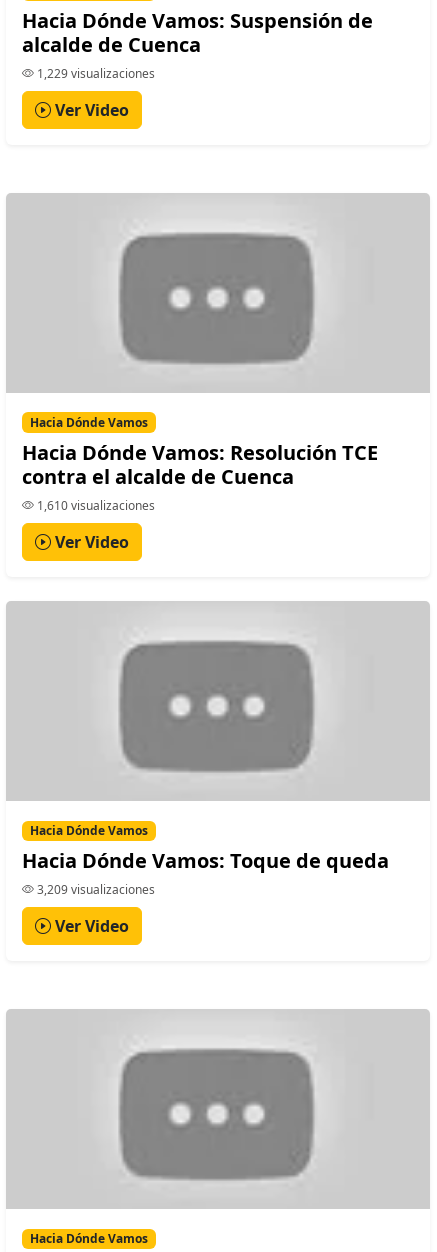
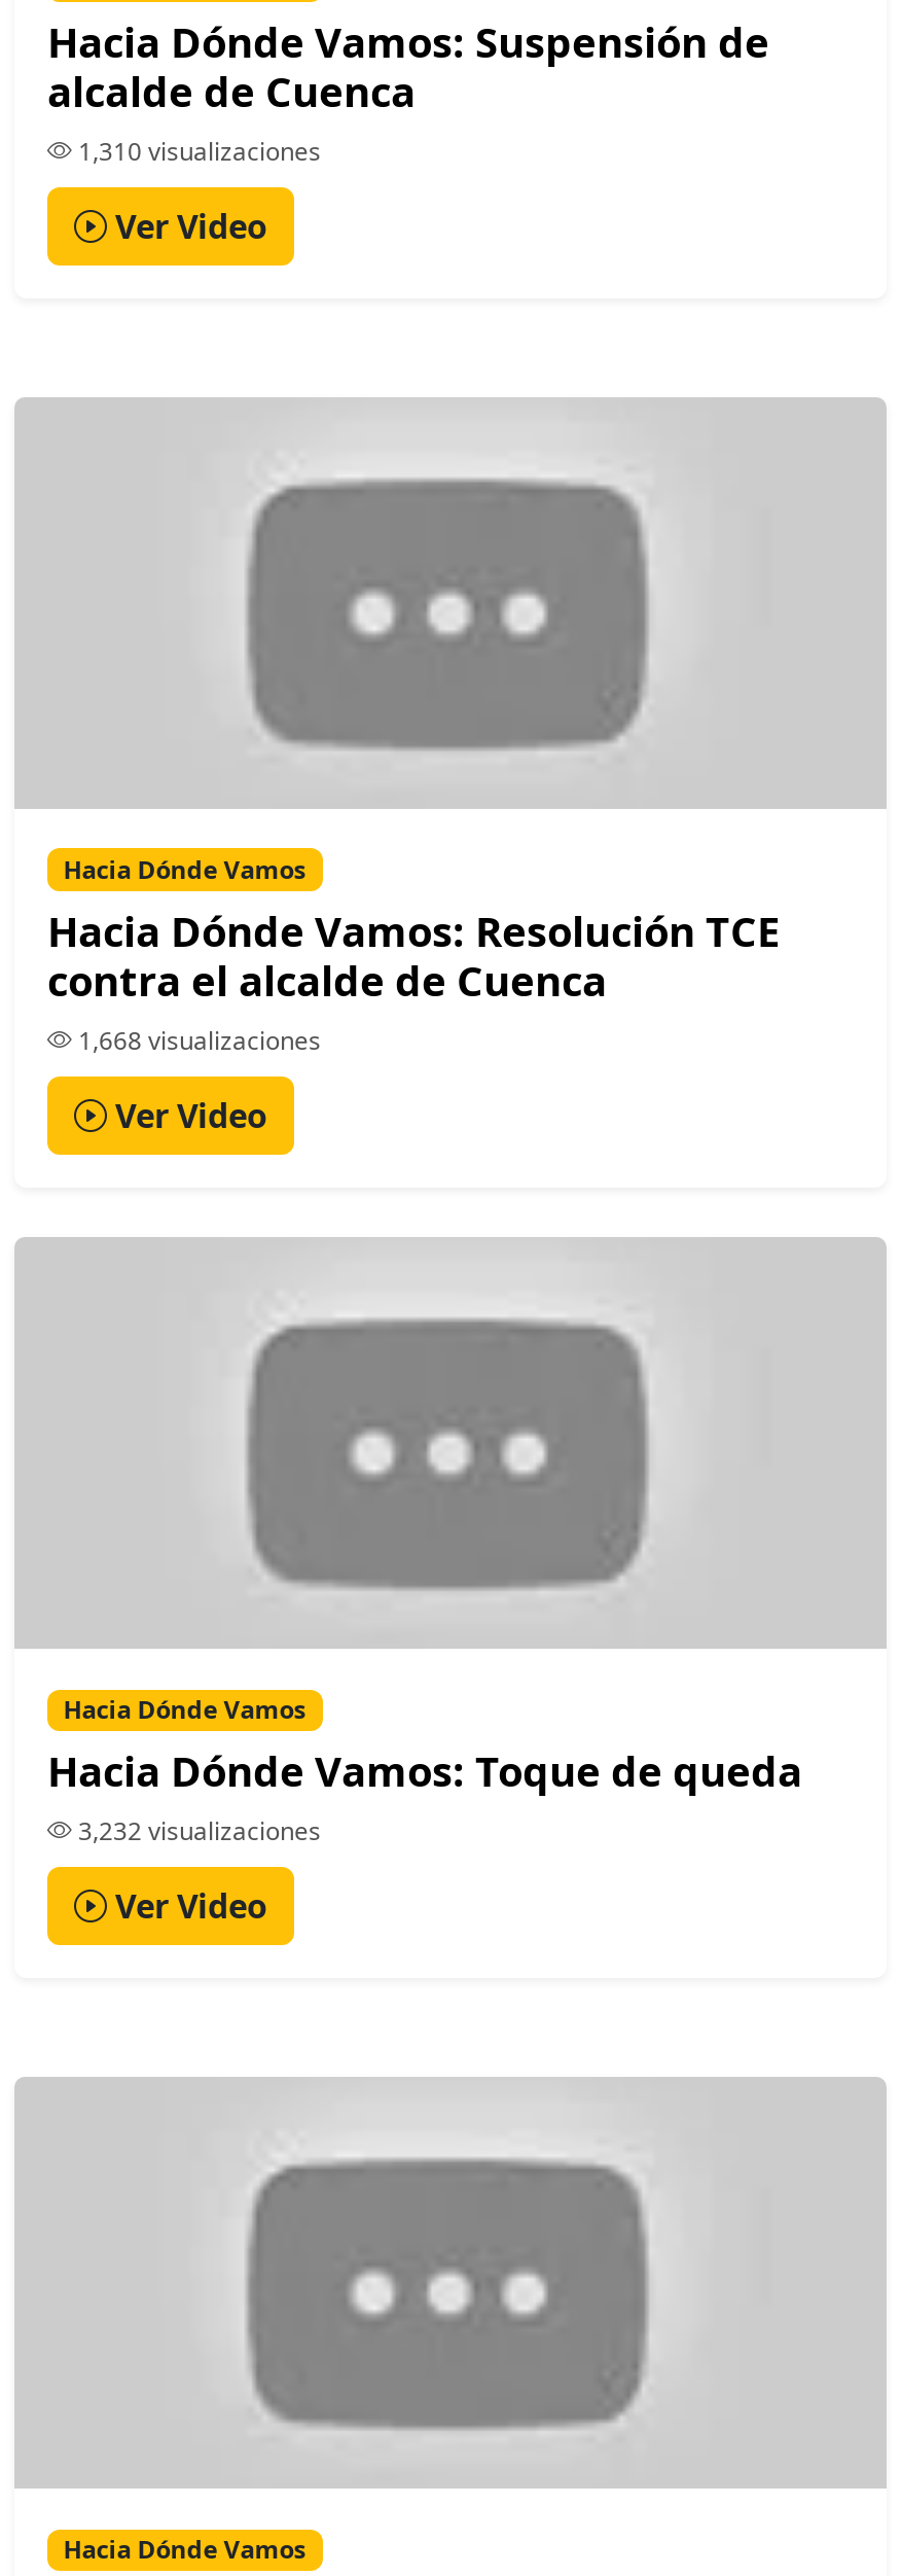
- 1,229 visualizaciones
+ 1,310 visualizaciones

- 1,610 visualizaciones
+ 1,668 visualizaciones

- 3,209 visualizaciones
+ 3,232 visualizaciones
